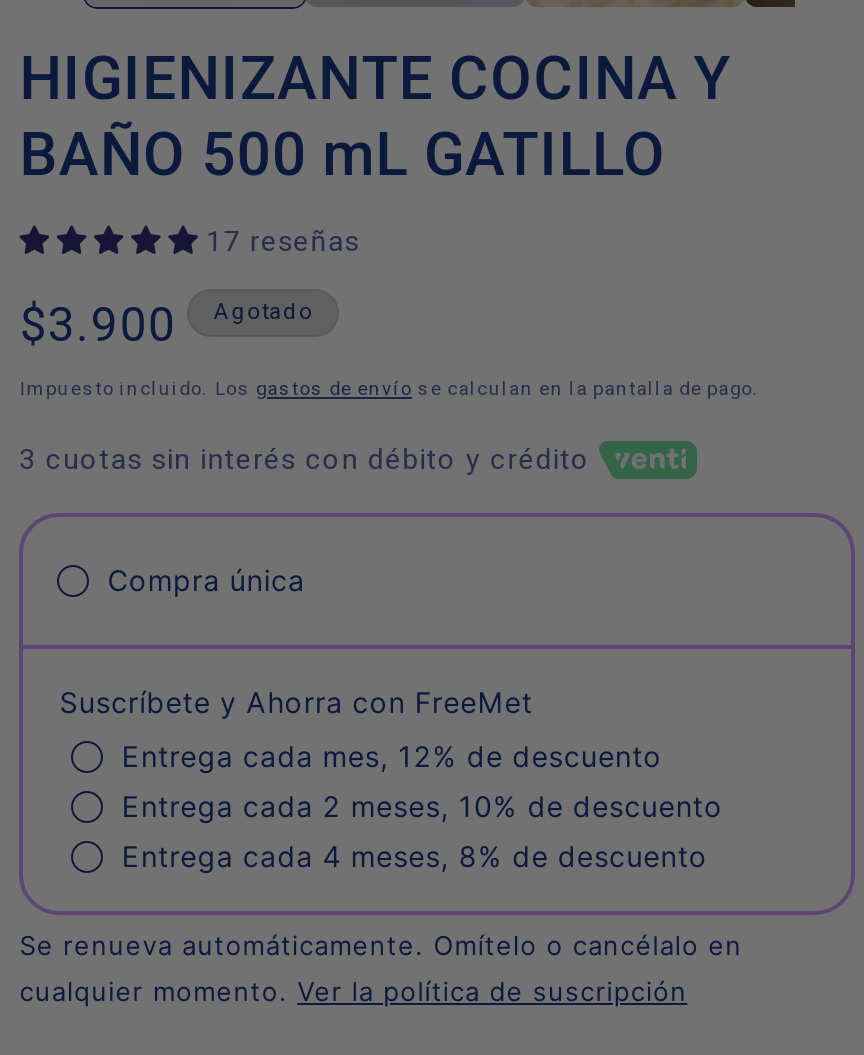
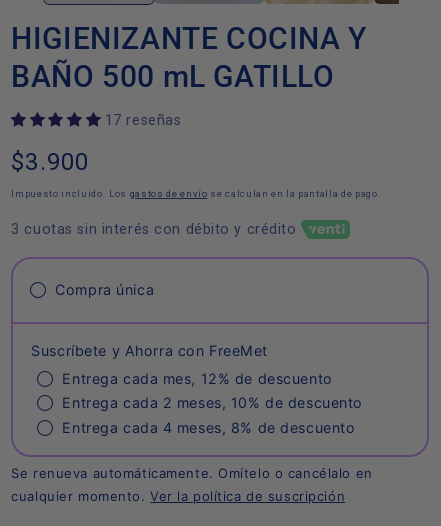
- Agotado
